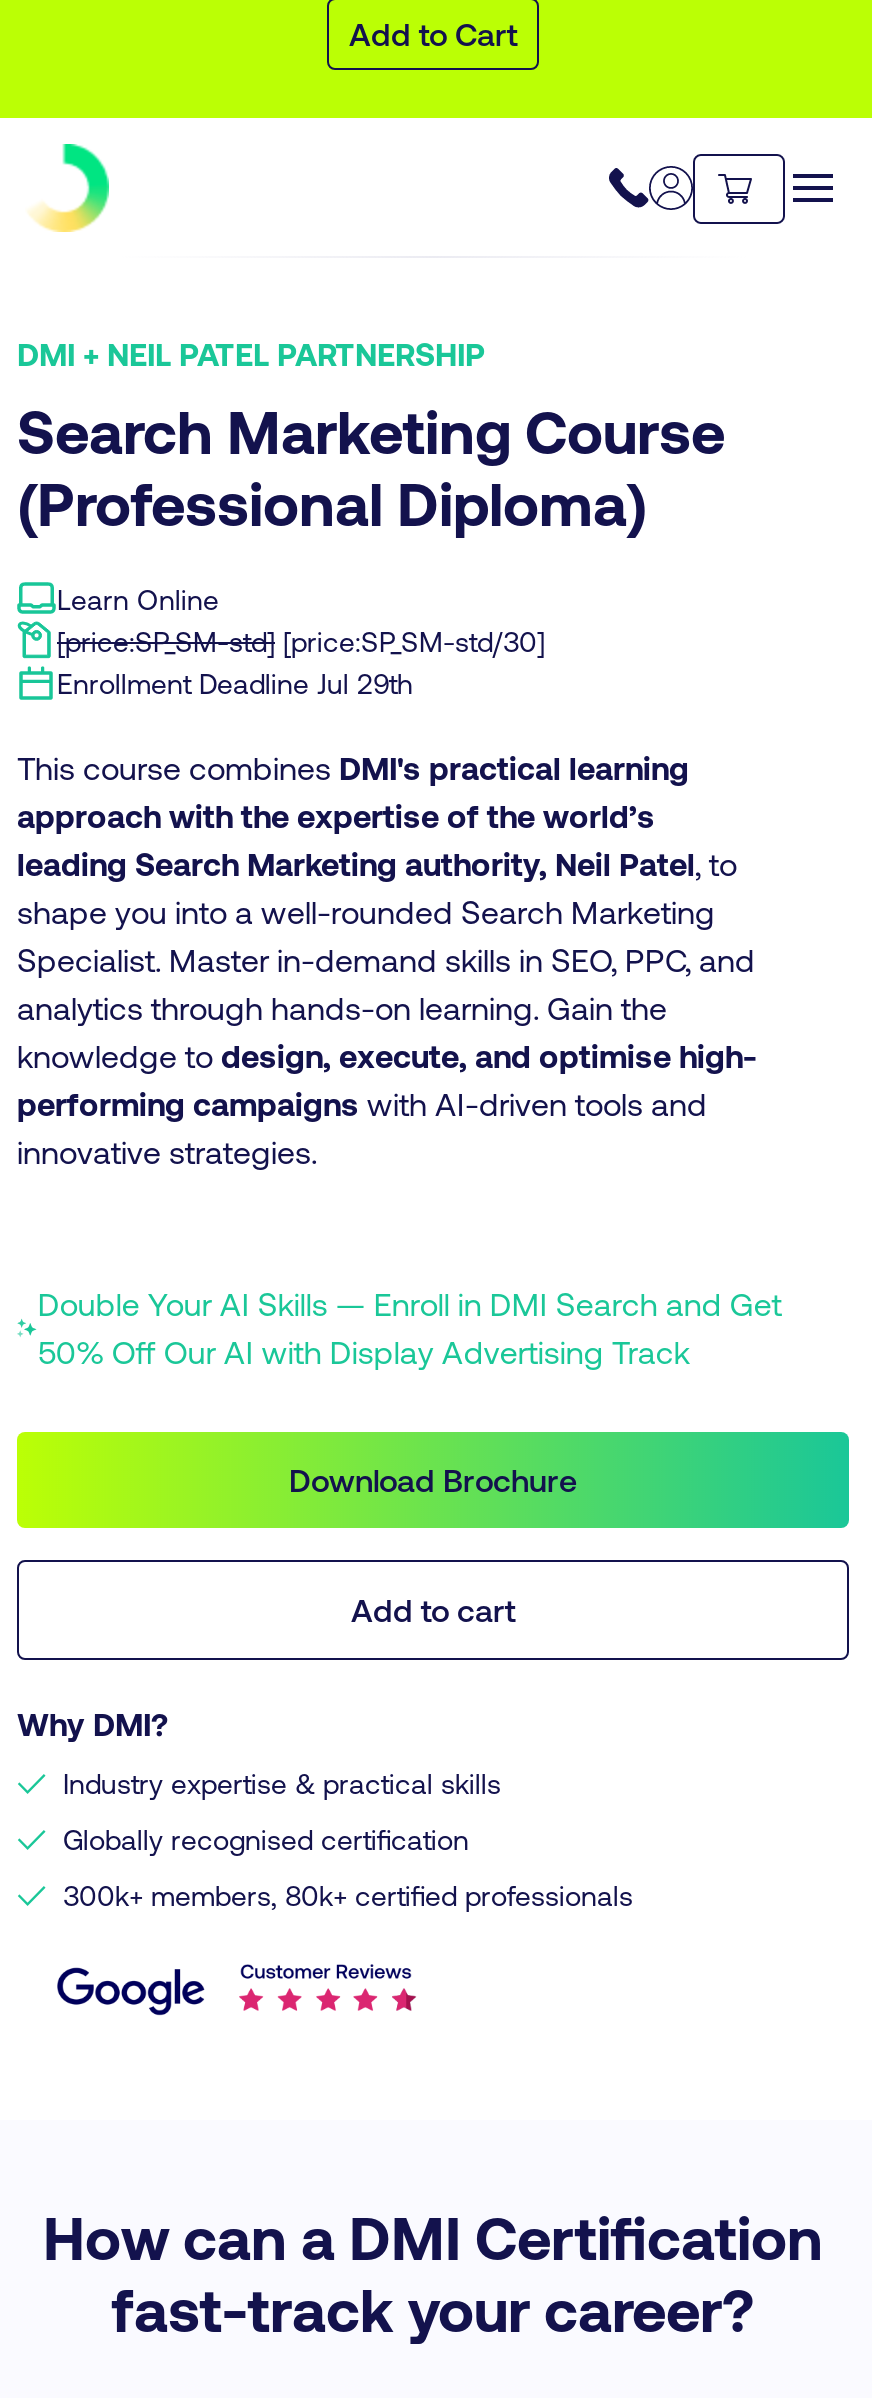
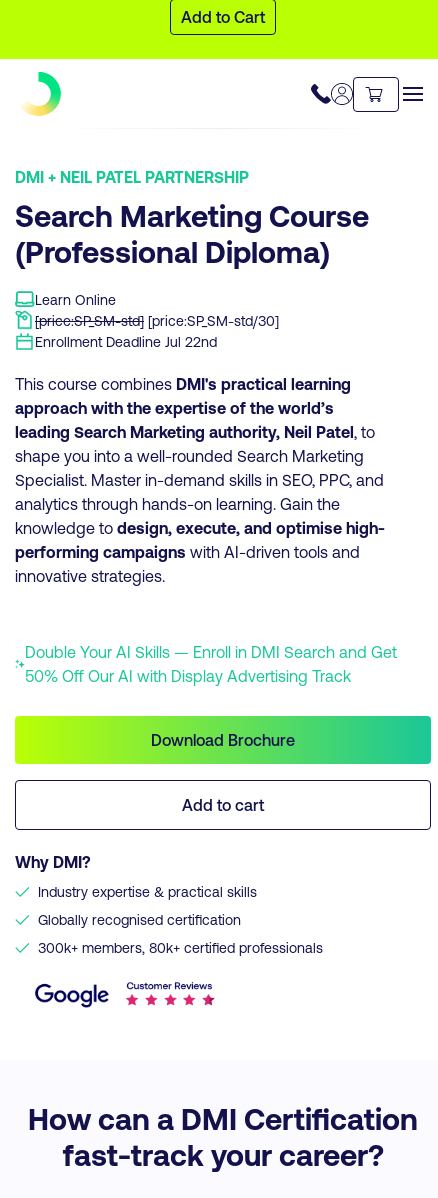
- Enrollment Deadline Jul 29th
+ Enrollment Deadline Jul 22nd
